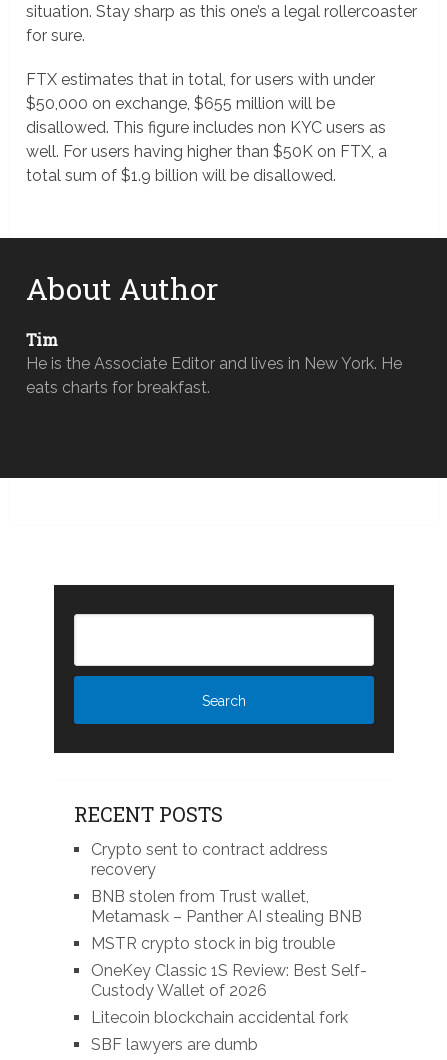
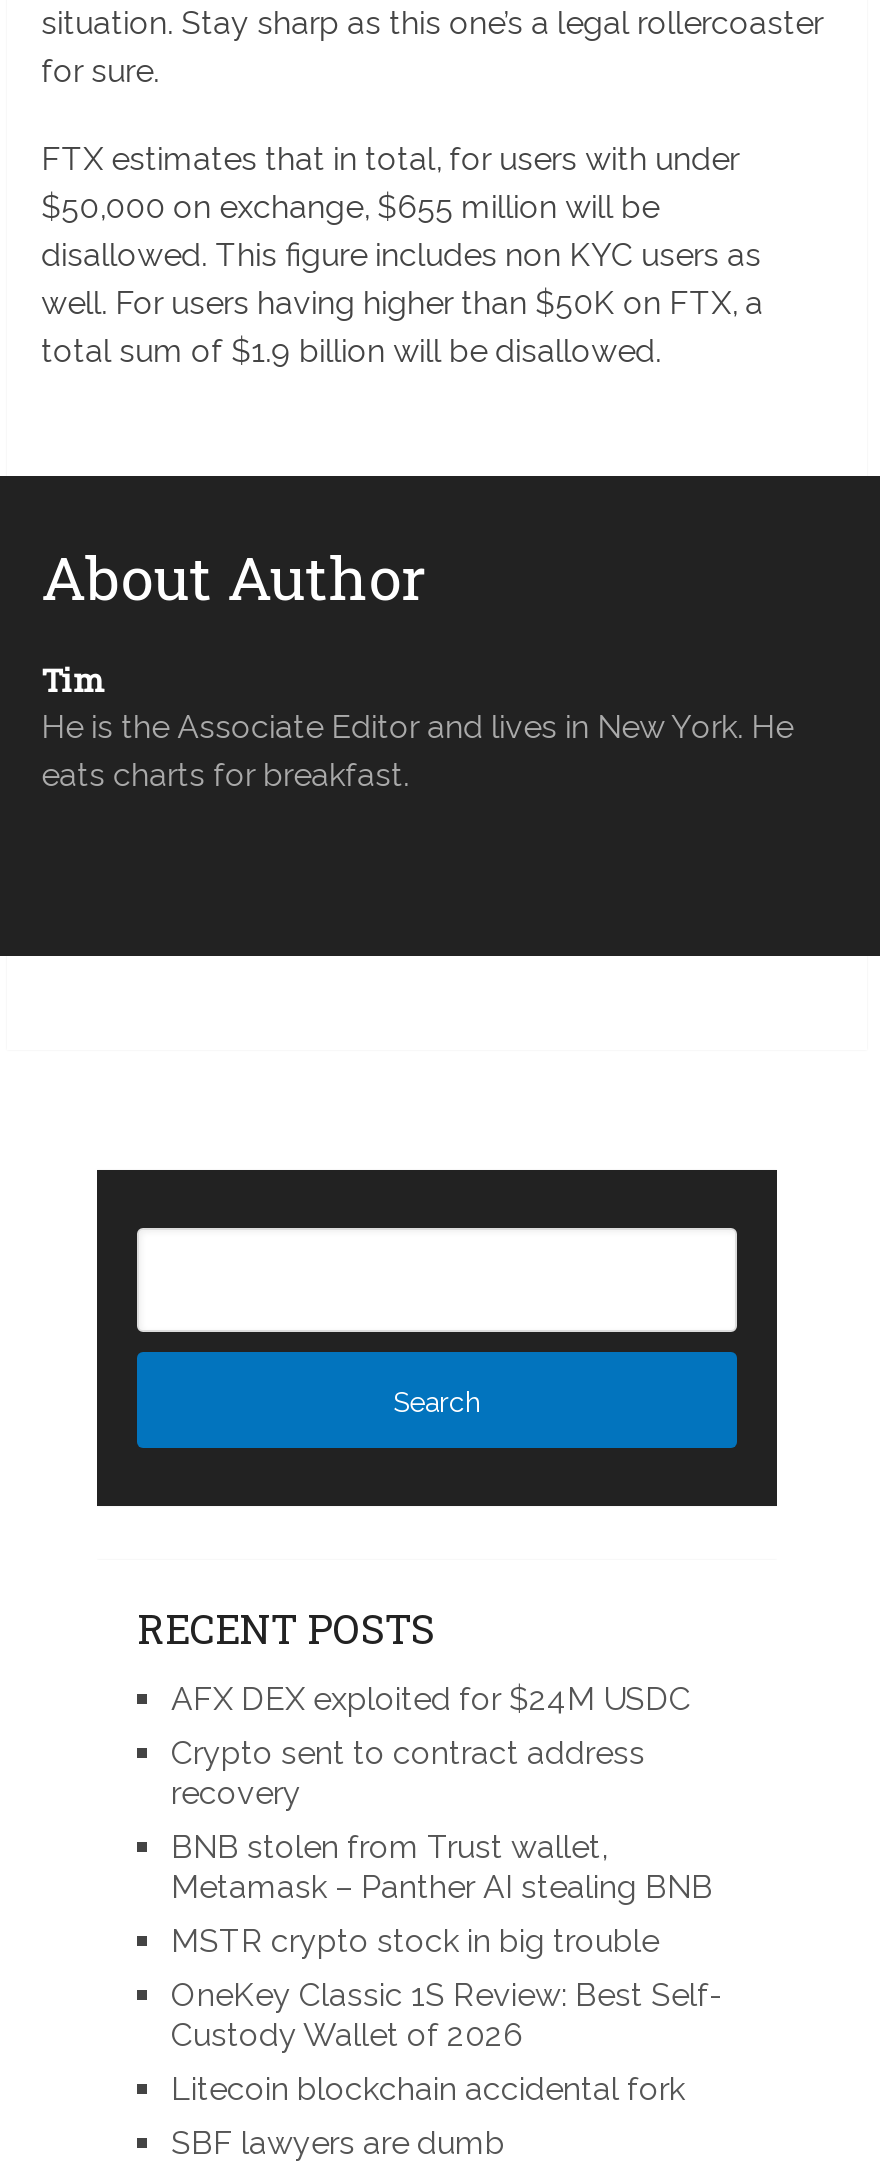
+ AFX DEX exploited for $24M USDC
